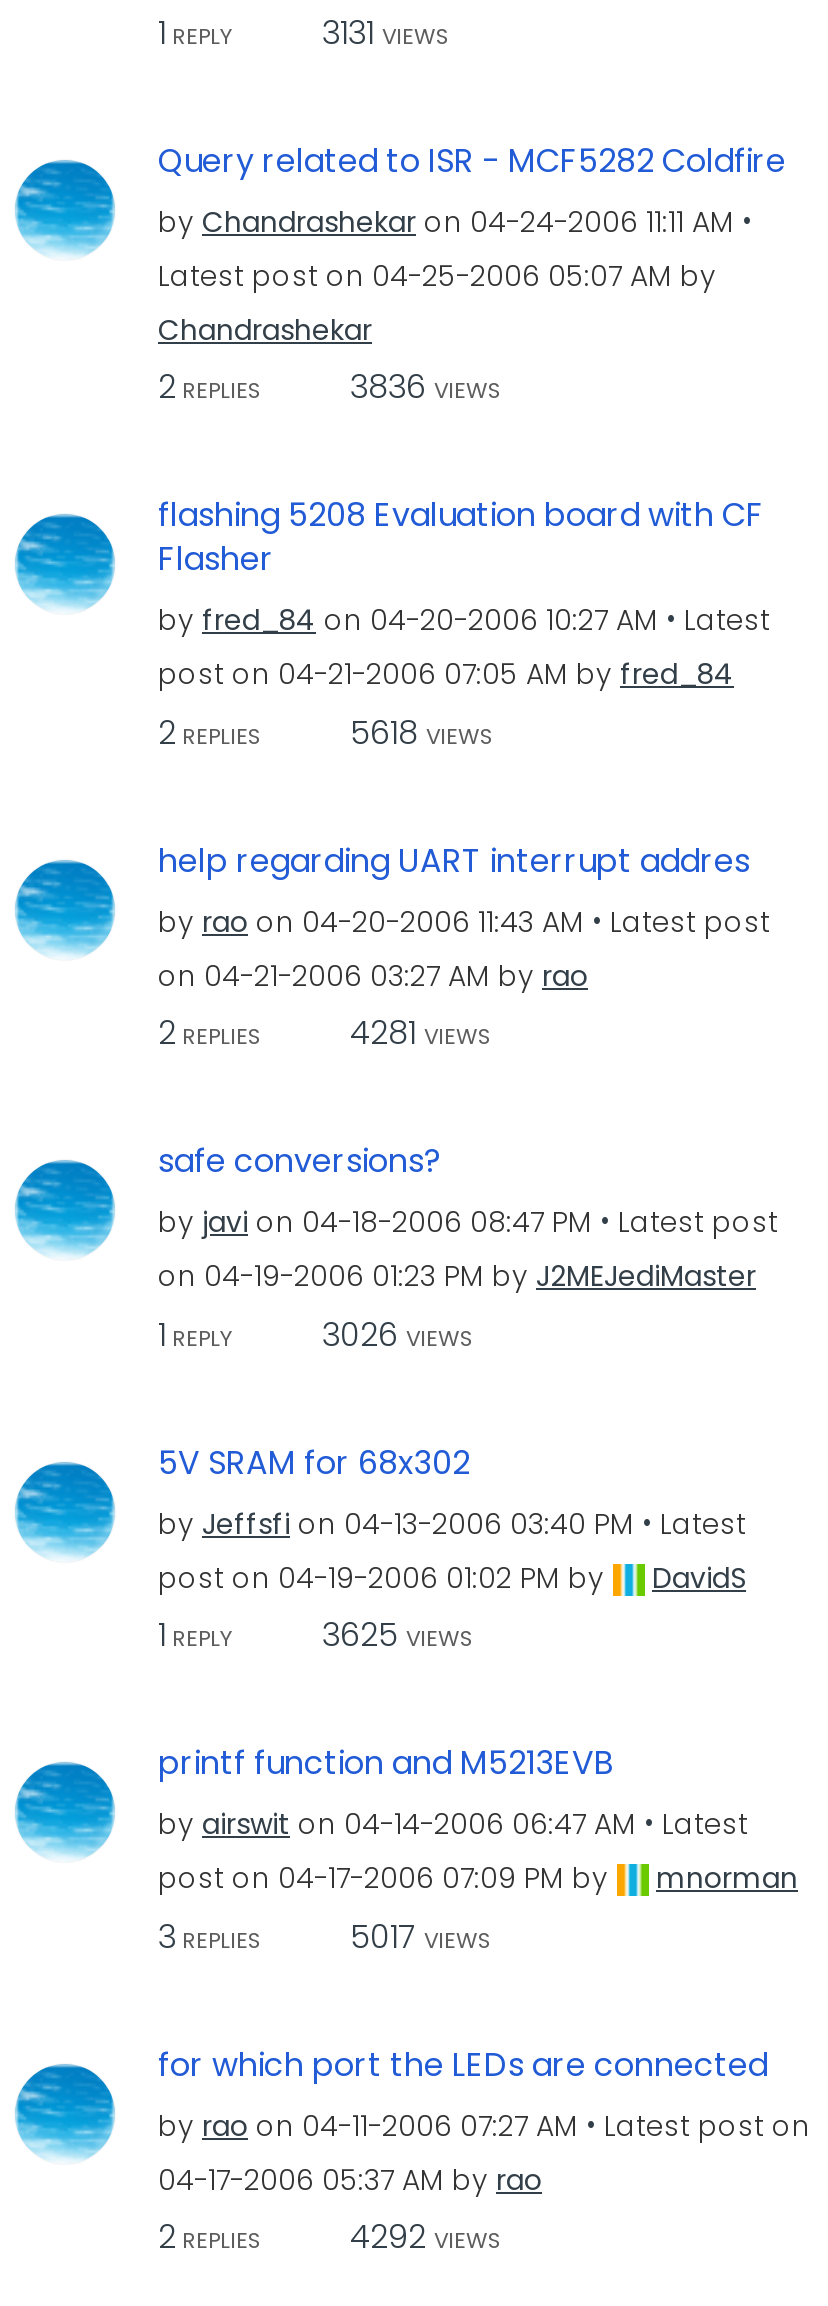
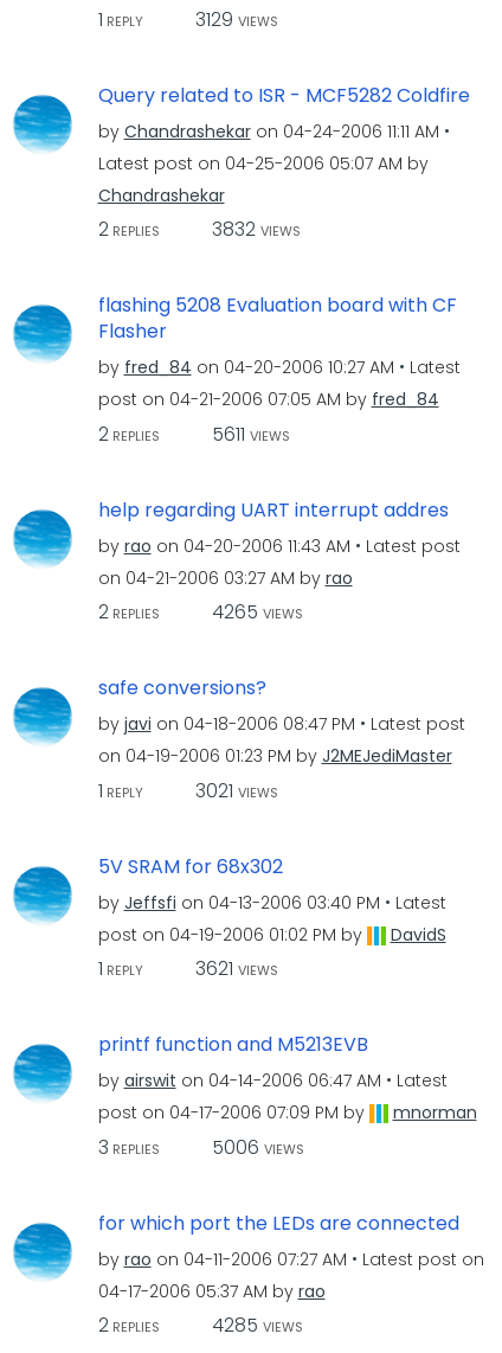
- 1 REPLY 3131 VIEWS
+ 1 REPLY 3129 VIEWS

- 2 REPLIES 3836 VIEWS
+ 2 REPLIES 3832 VIEWS

- 2 REPLIES 5618 VIEWS
+ 2 REPLIES 5611 VIEWS

- 2 REPLIES 4281 VIEWS
+ 2 REPLIES 4265 VIEWS

- 1 REPLY 3026 VIEWS
+ 1 REPLY 3021 VIEWS

- 1 REPLY 3625 VIEWS
+ 1 REPLY 3621 VIEWS

- 3 REPLIES 5017 VIEWS
+ 3 REPLIES 5006 VIEWS

- 2 REPLIES 4292 VIEWS
+ 2 REPLIES 4285 VIEWS
